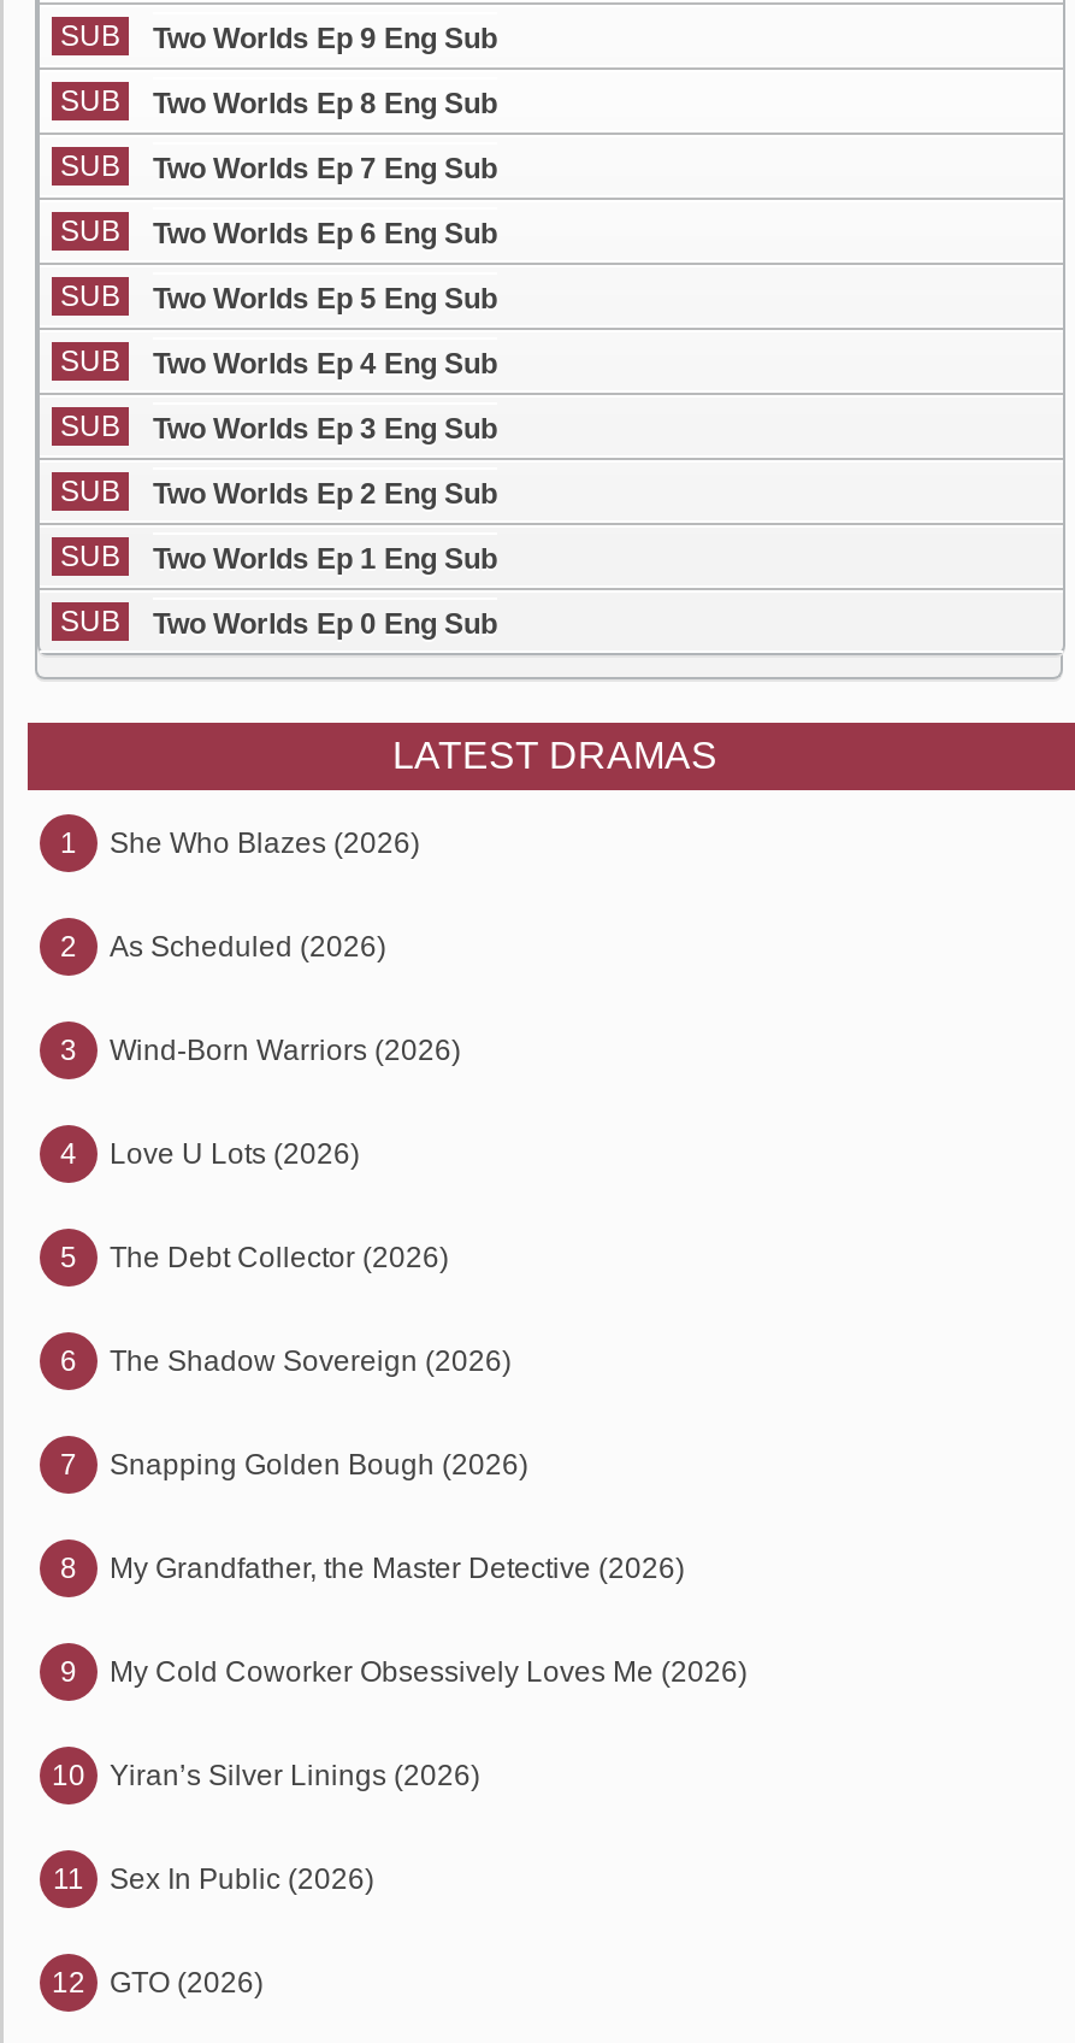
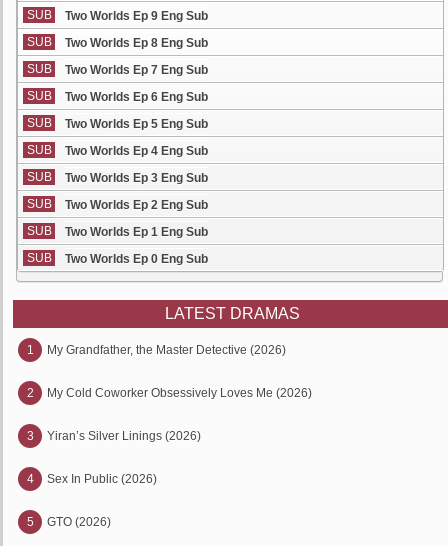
- She Who Blazes (2026)
- 2
- As Scheduled (2026)
- 3
- Wind-Born Warriors (2026)
- 4
- Love U Lots (2026)
- 5
- The Debt Collector (2026)
- 6
- The Shadow Sovereign (2026)
- 7
- Snapping Golden Bough (2026)
- 8

- 9 My Cold Coworker Obsessively Loves Me (2026)
+ 2 My Cold Coworker Obsessively Loves Me (2026)

- 10 Yiran’s Silver Linings (2026)
+ 3 Yiran’s Silver Linings (2026)

- 11 Sex In Public (2026)
+ 4 Sex In Public (2026)

- 12 GTO (2026)
+ 5 GTO (2026)
